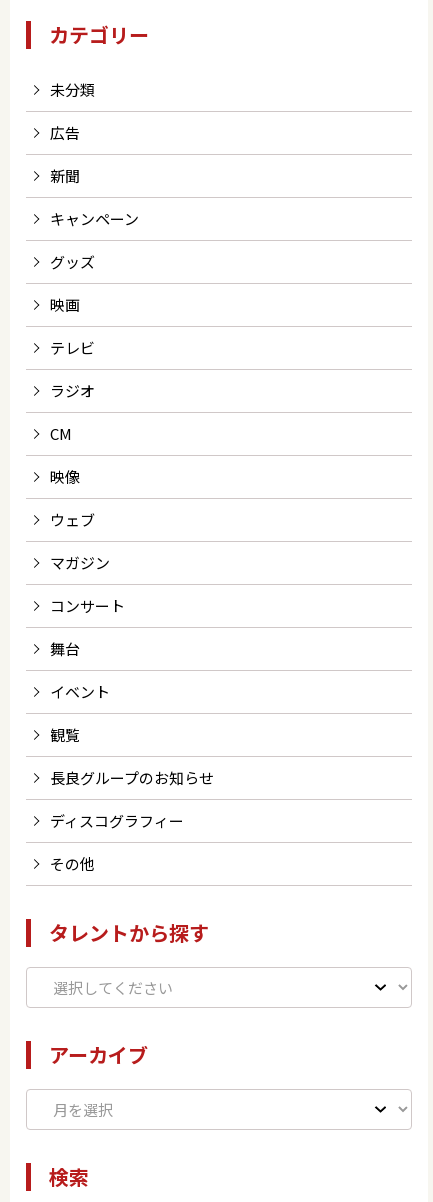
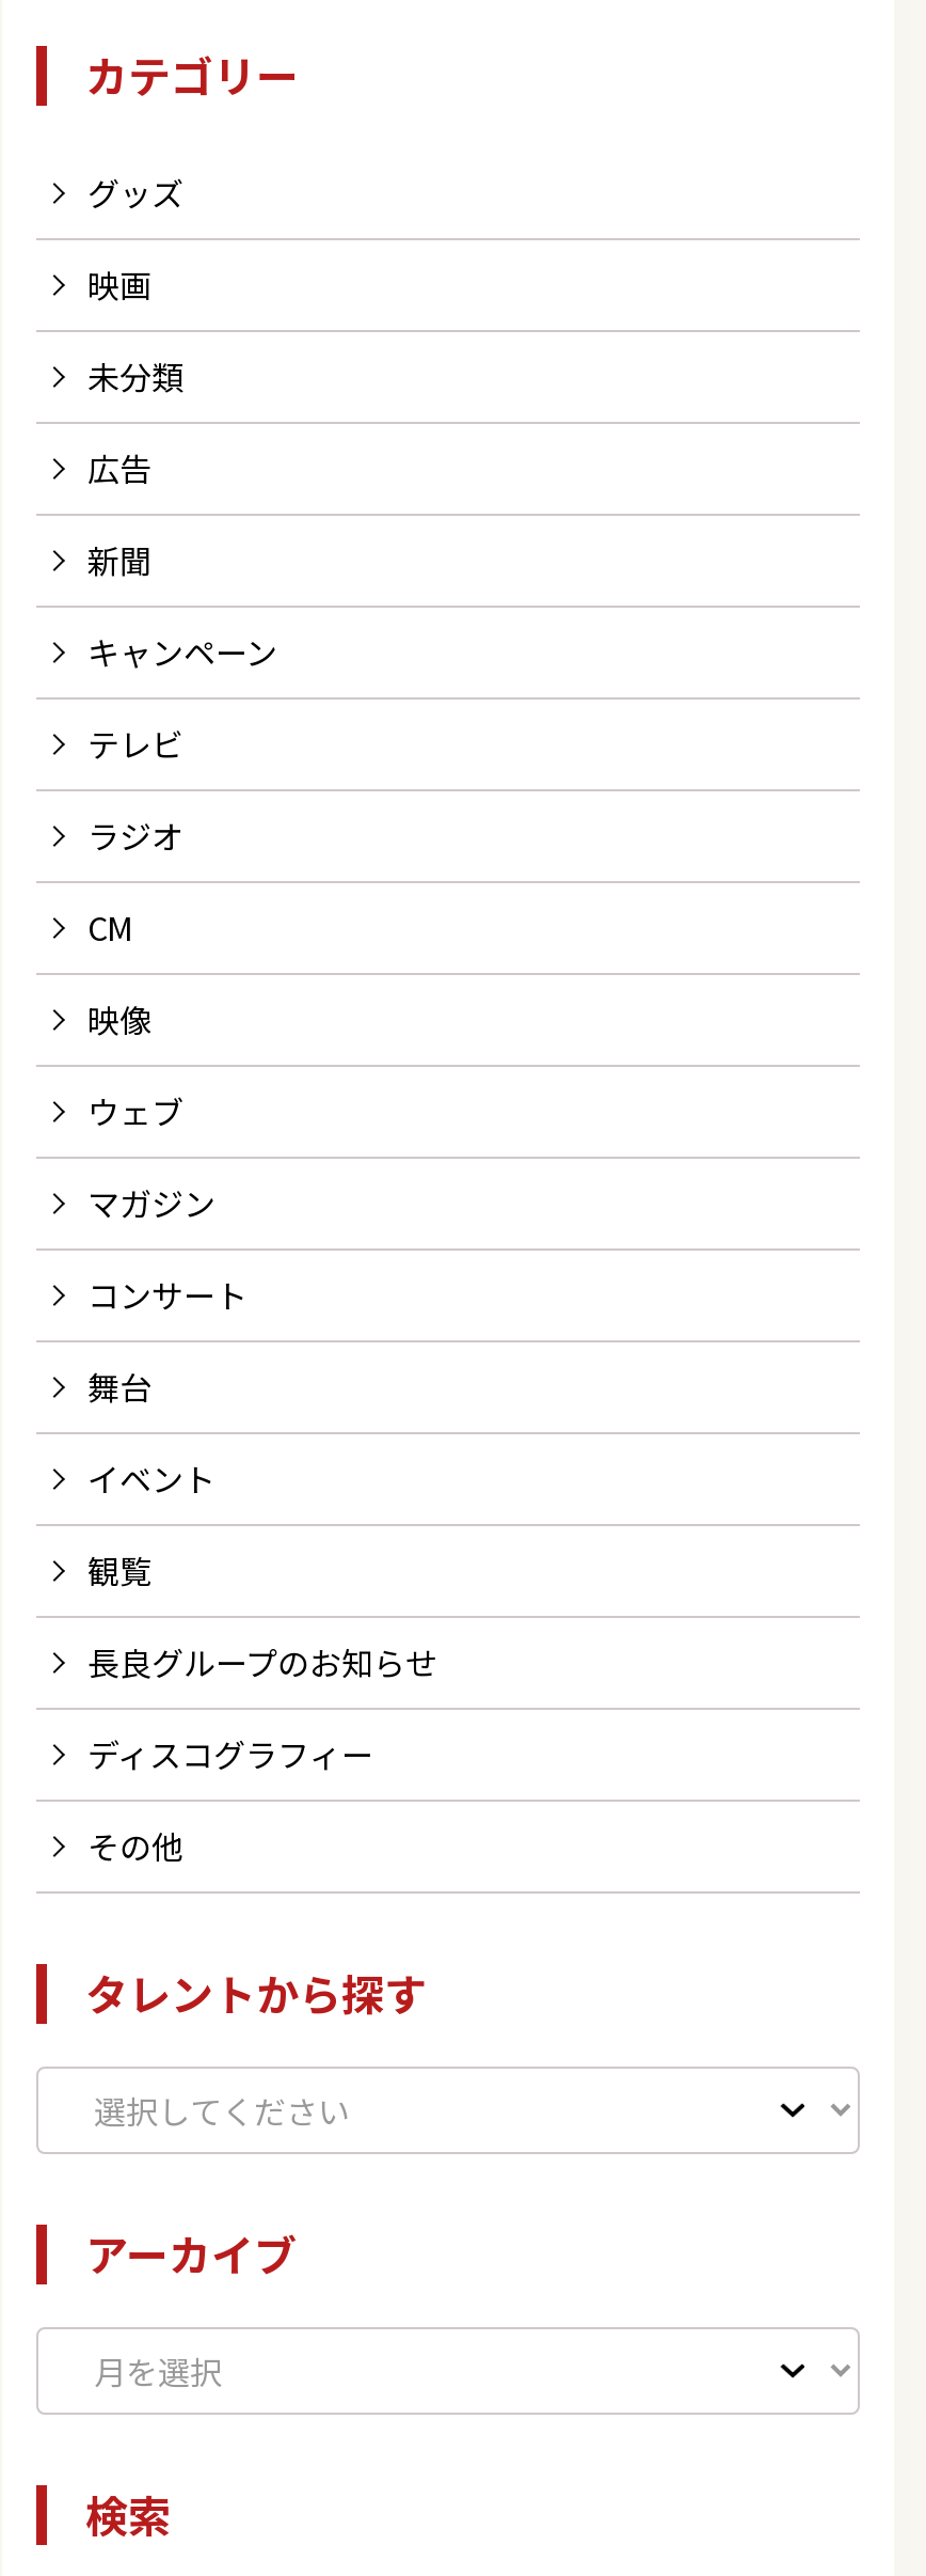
moved down: 未分類 | 広告 | 新聞 | キャンペーン

moved up: グッズ | 映画
